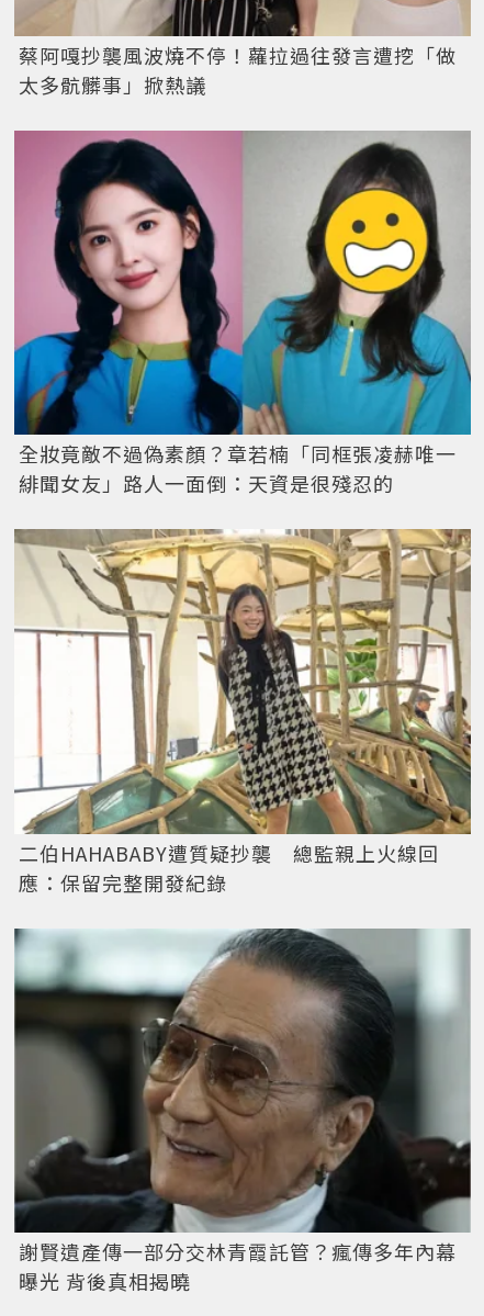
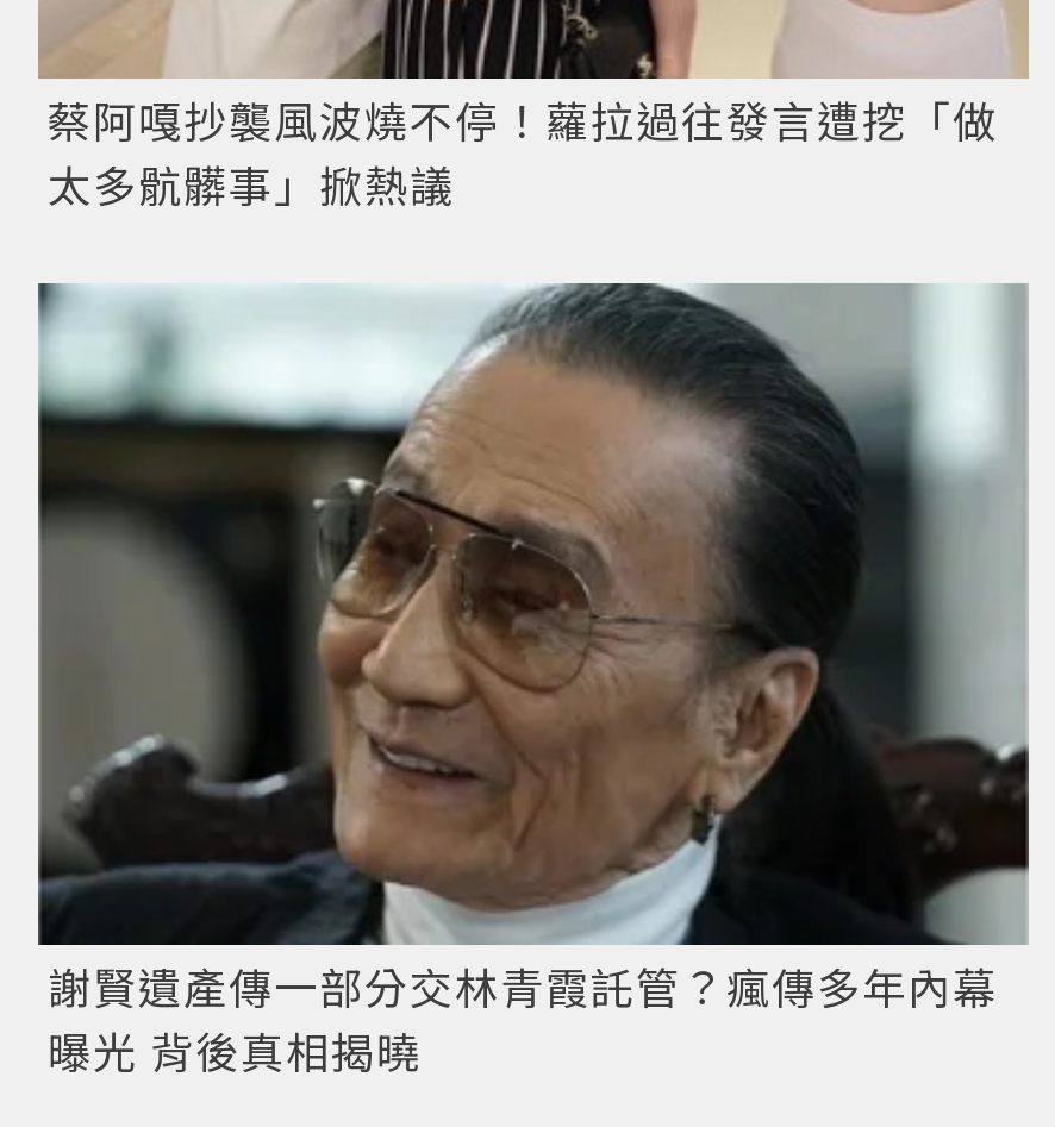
- [image]
- 全妝竟敵不過偽素顏？章若楠「同框張凌赫唯一
- 緋聞女友」路人一面倒：天資是很殘忍的

- [image]
- 二伯HAHABABY遭質疑抄襲 總監親上火線回
- 應：保留完整開發紀錄
